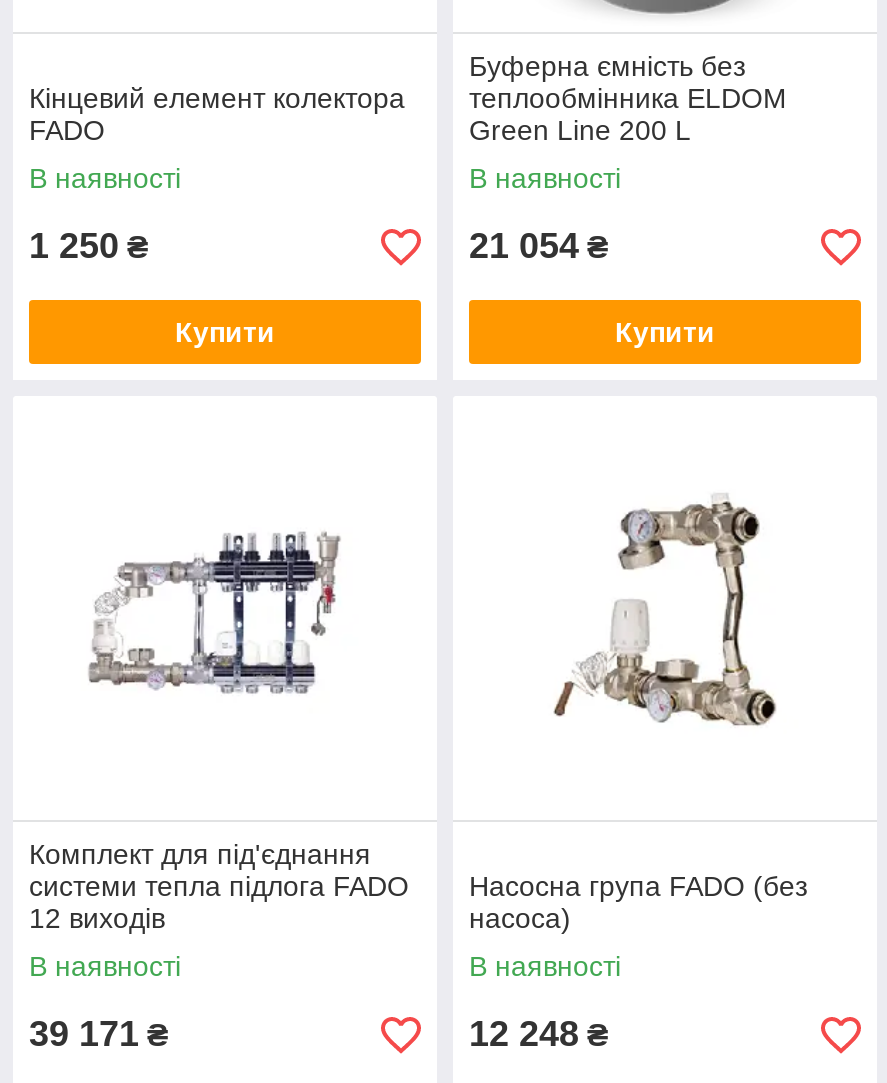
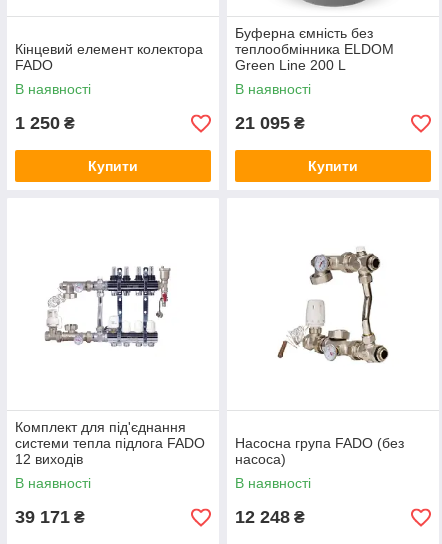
- 21 054 ₴
+ 21 095 ₴
